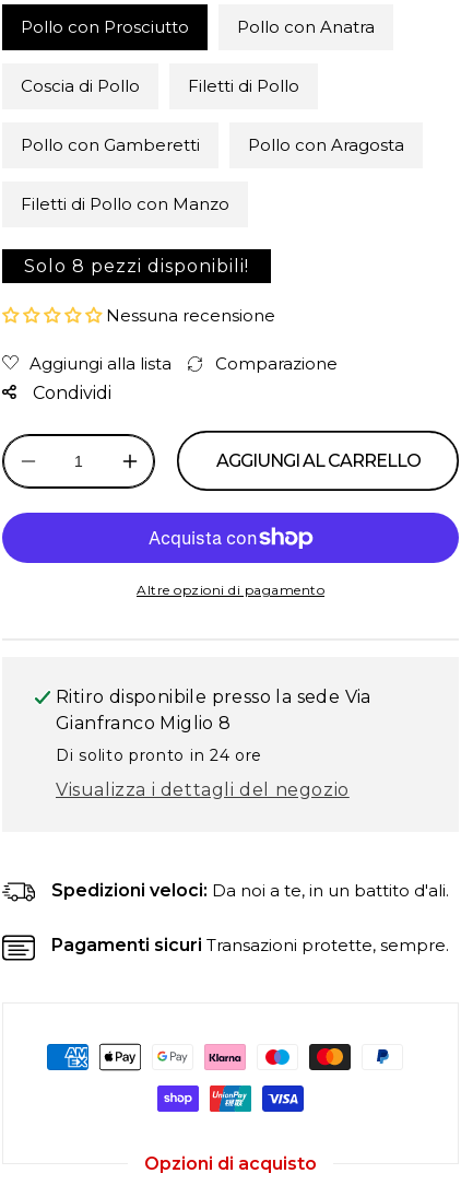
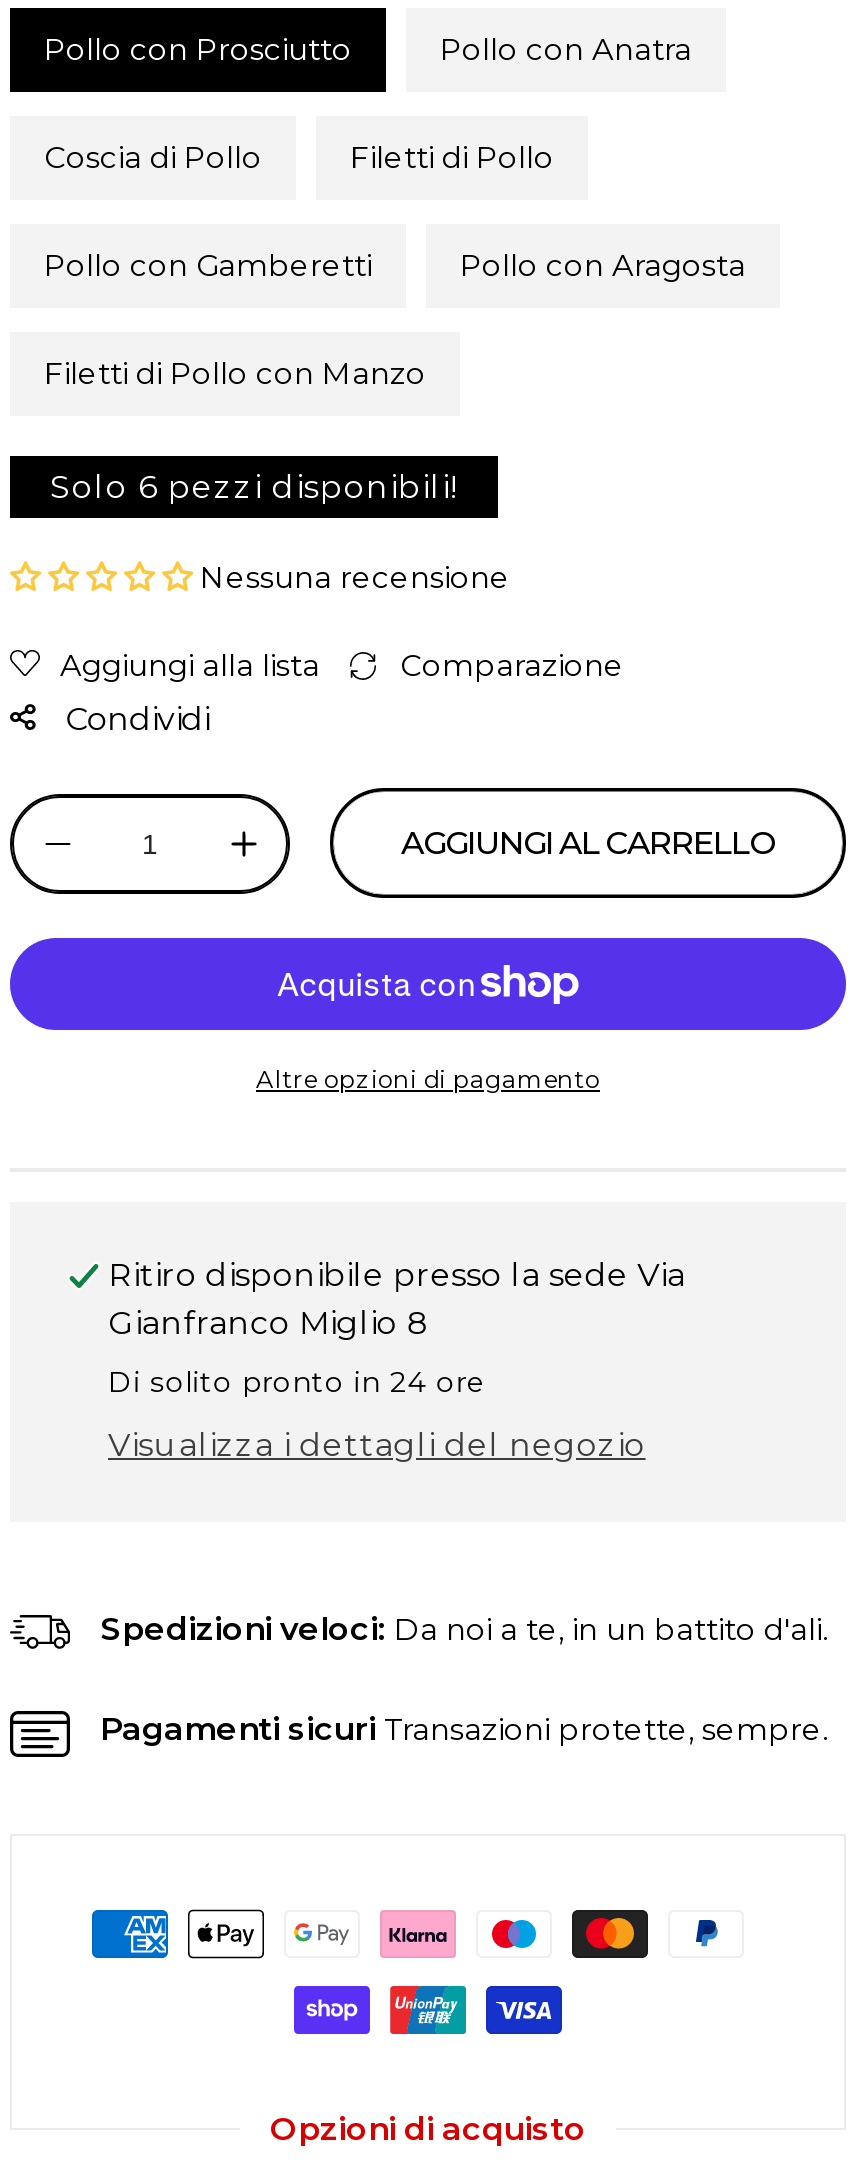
- Solo 8 pezzi disponibili!
+ Solo 6 pezzi disponibili!
